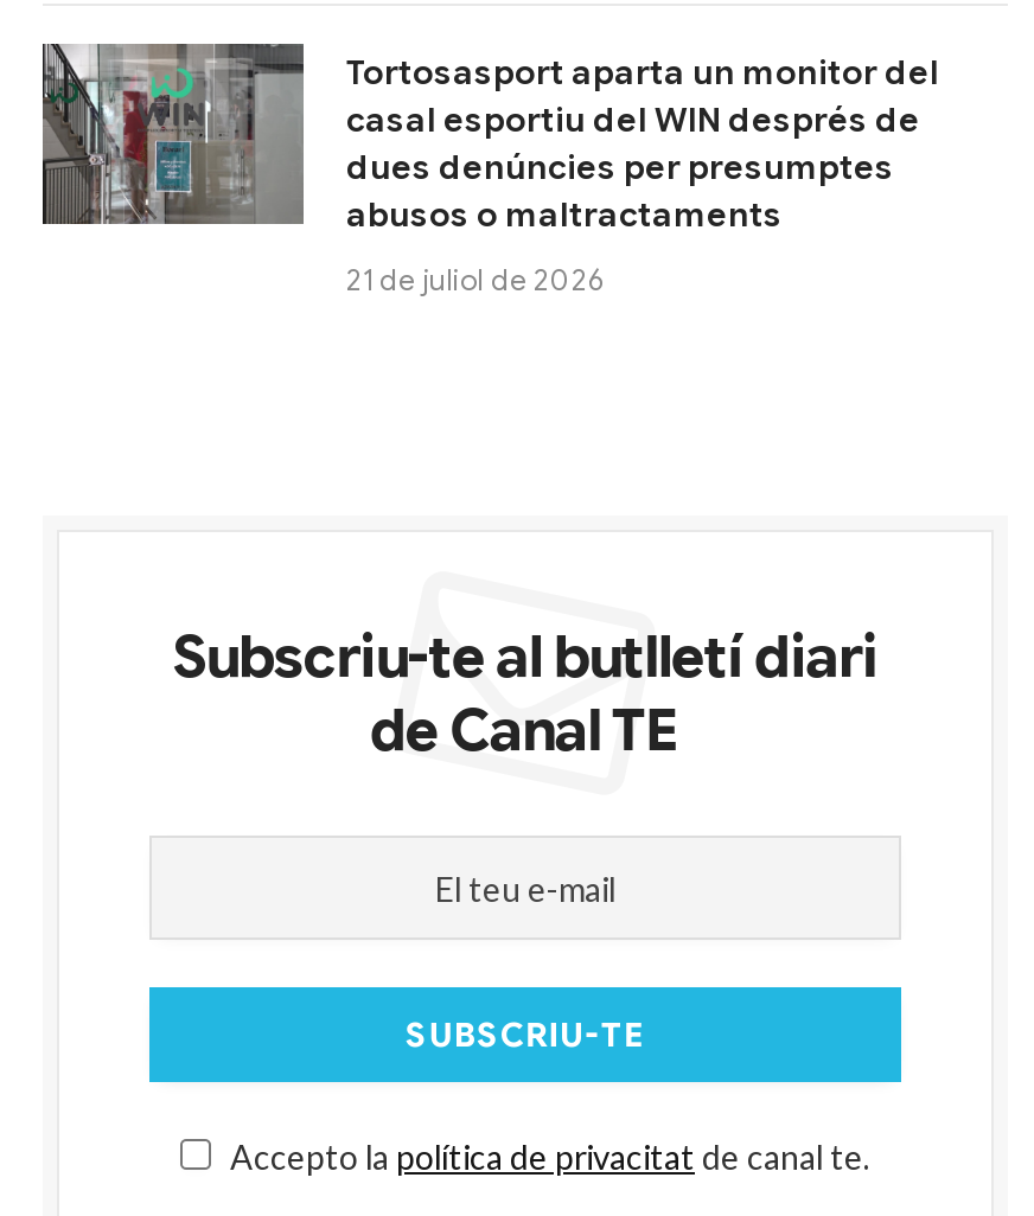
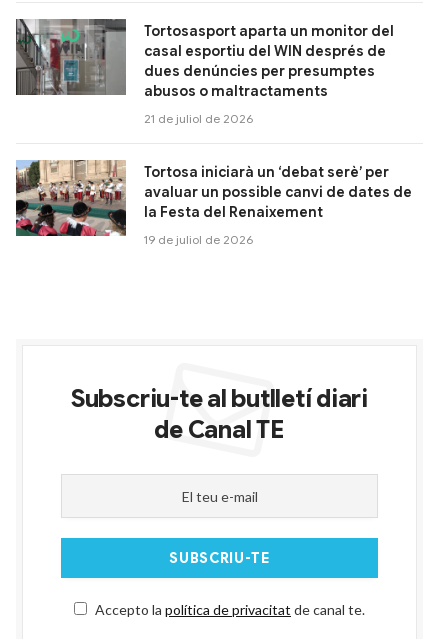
+ [image]
+ Tortosa iniciarà un ‘debat serè’ per
+ avaluar un possible canvi de dates de
+ la Festa del Renaixement
+ 19 de juliol de 2026
